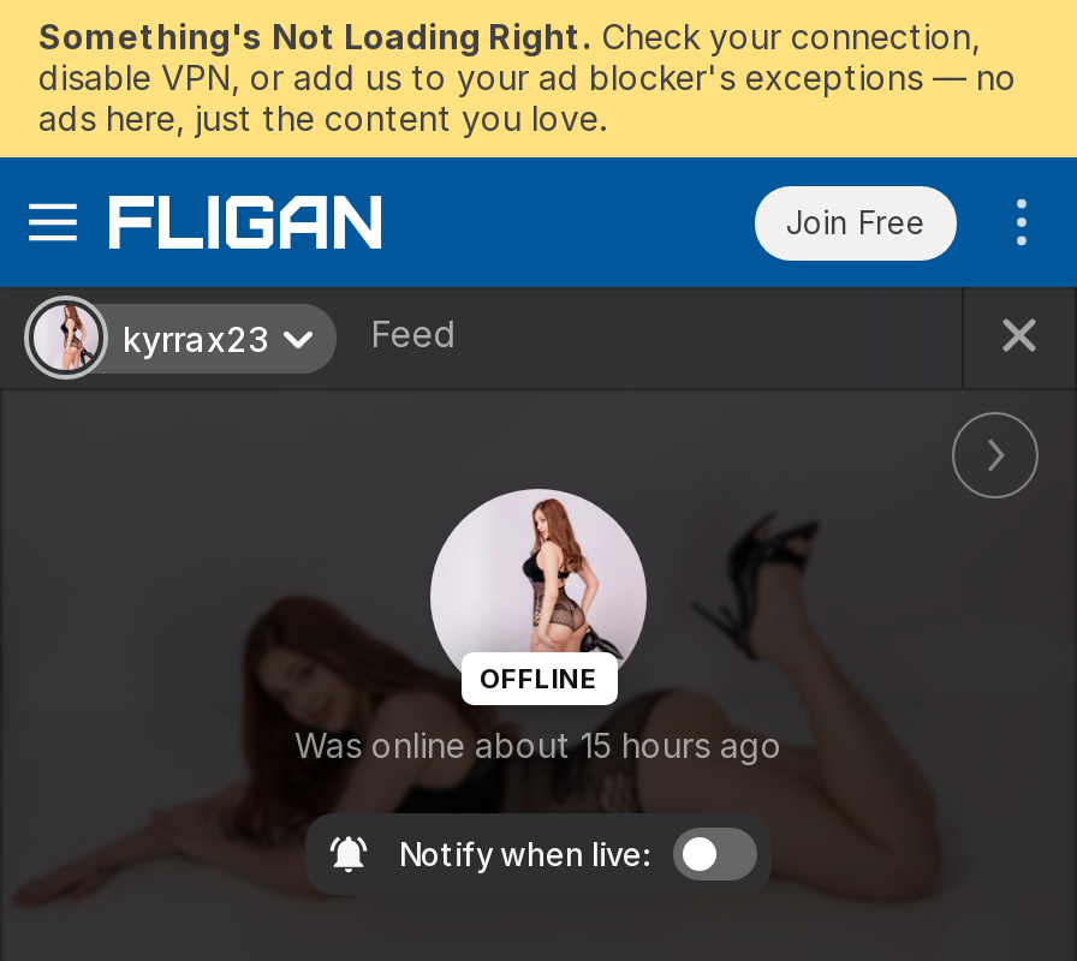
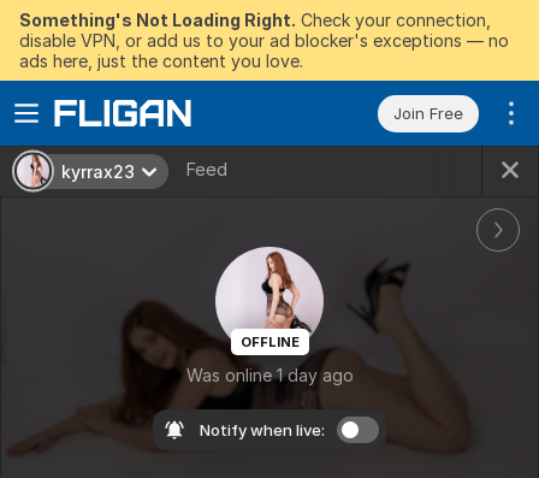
- Was online about 15 hours ago
+ Was online 1 day ago
